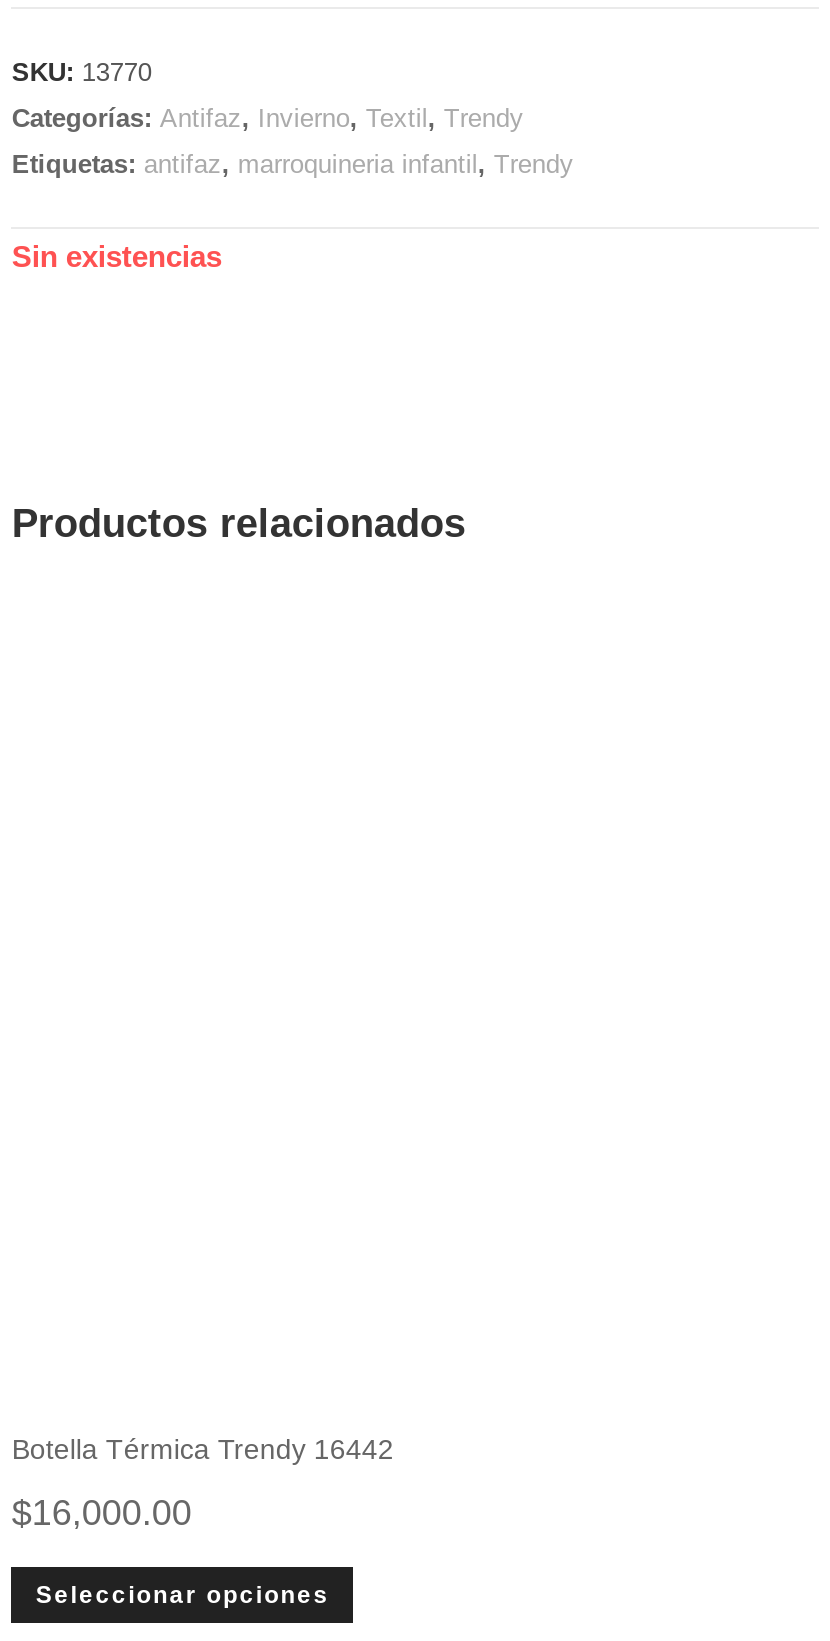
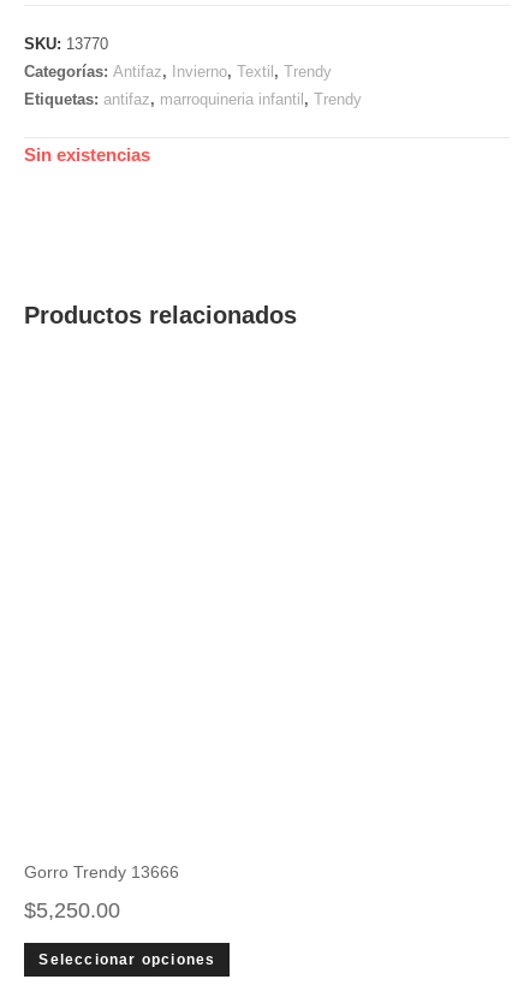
- Botella Térmica Trendy 16442
+ Gorro Trendy 13666

- $16,000.00
+ $5,250.00
